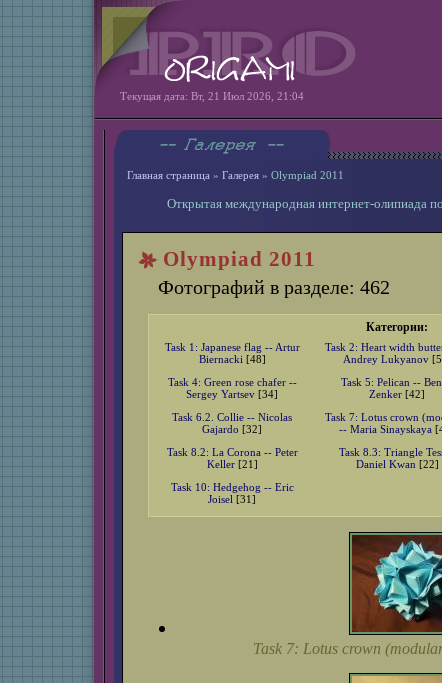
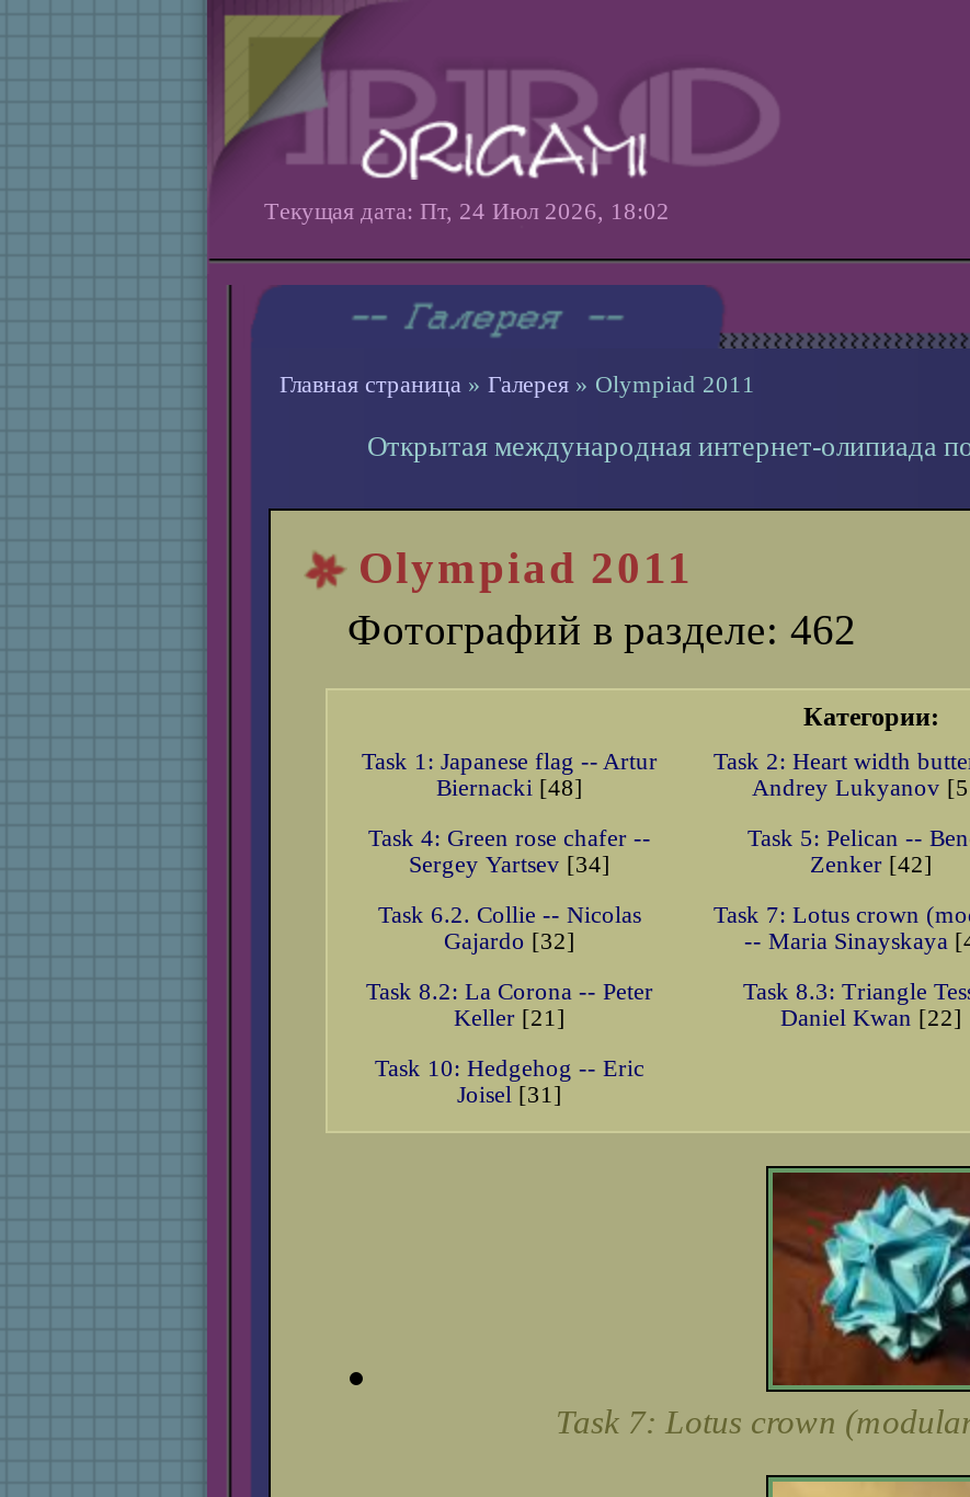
- Текущая дата: Вт, 21 Июл 2026, 21:04
+ Текущая дата: Пт, 24 Июл 2026, 18:02
